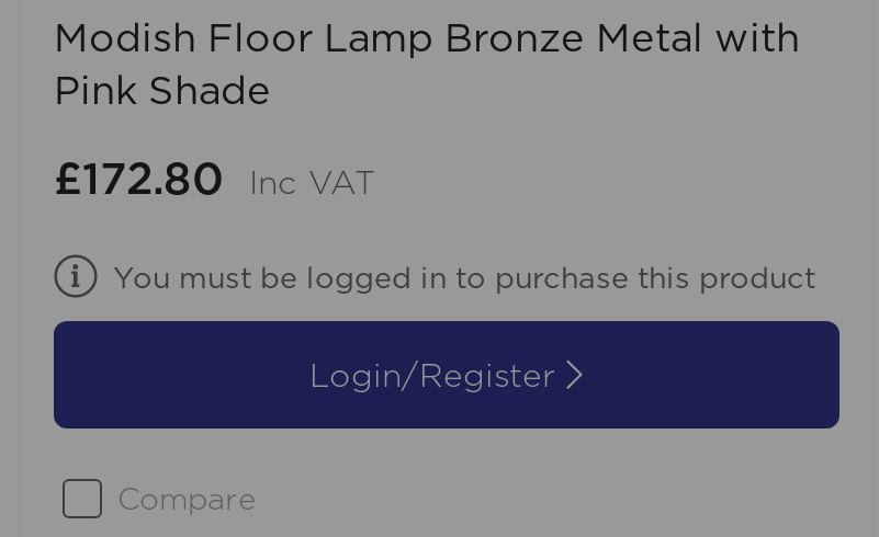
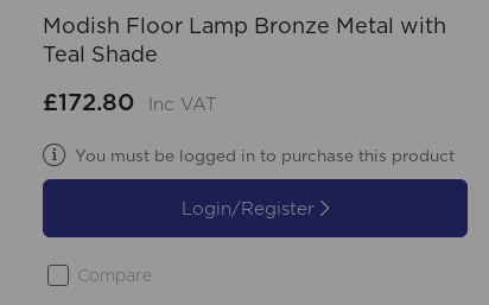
- Pink Shade
+ Teal Shade
